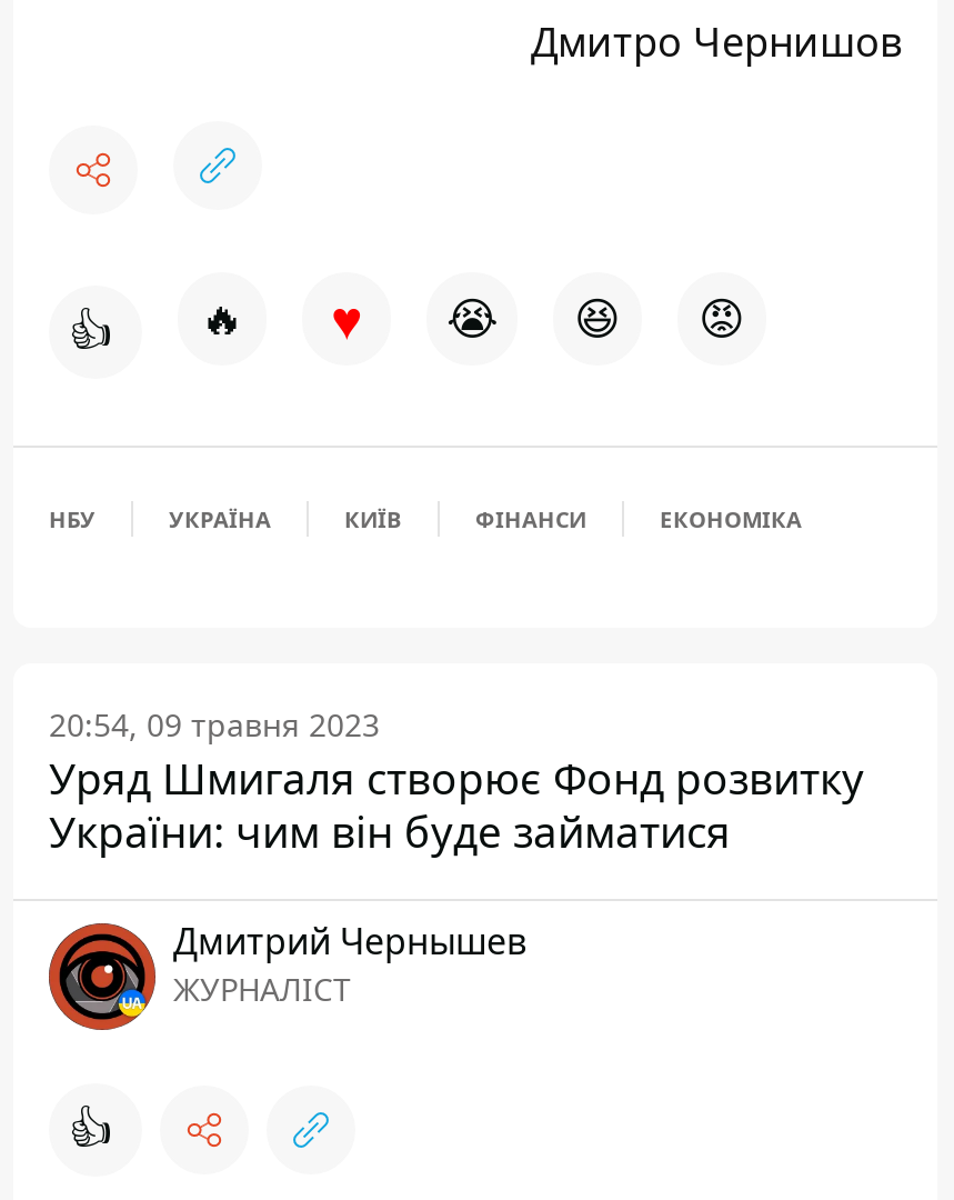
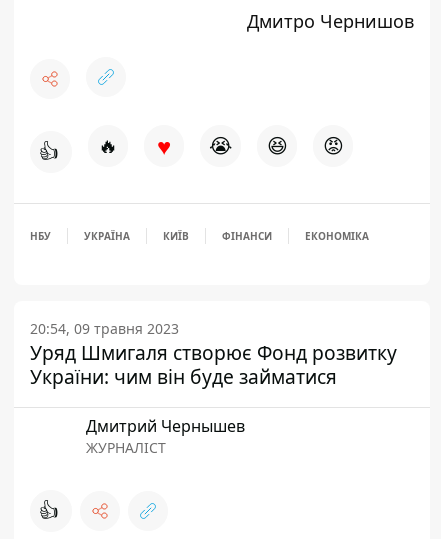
- [image]
